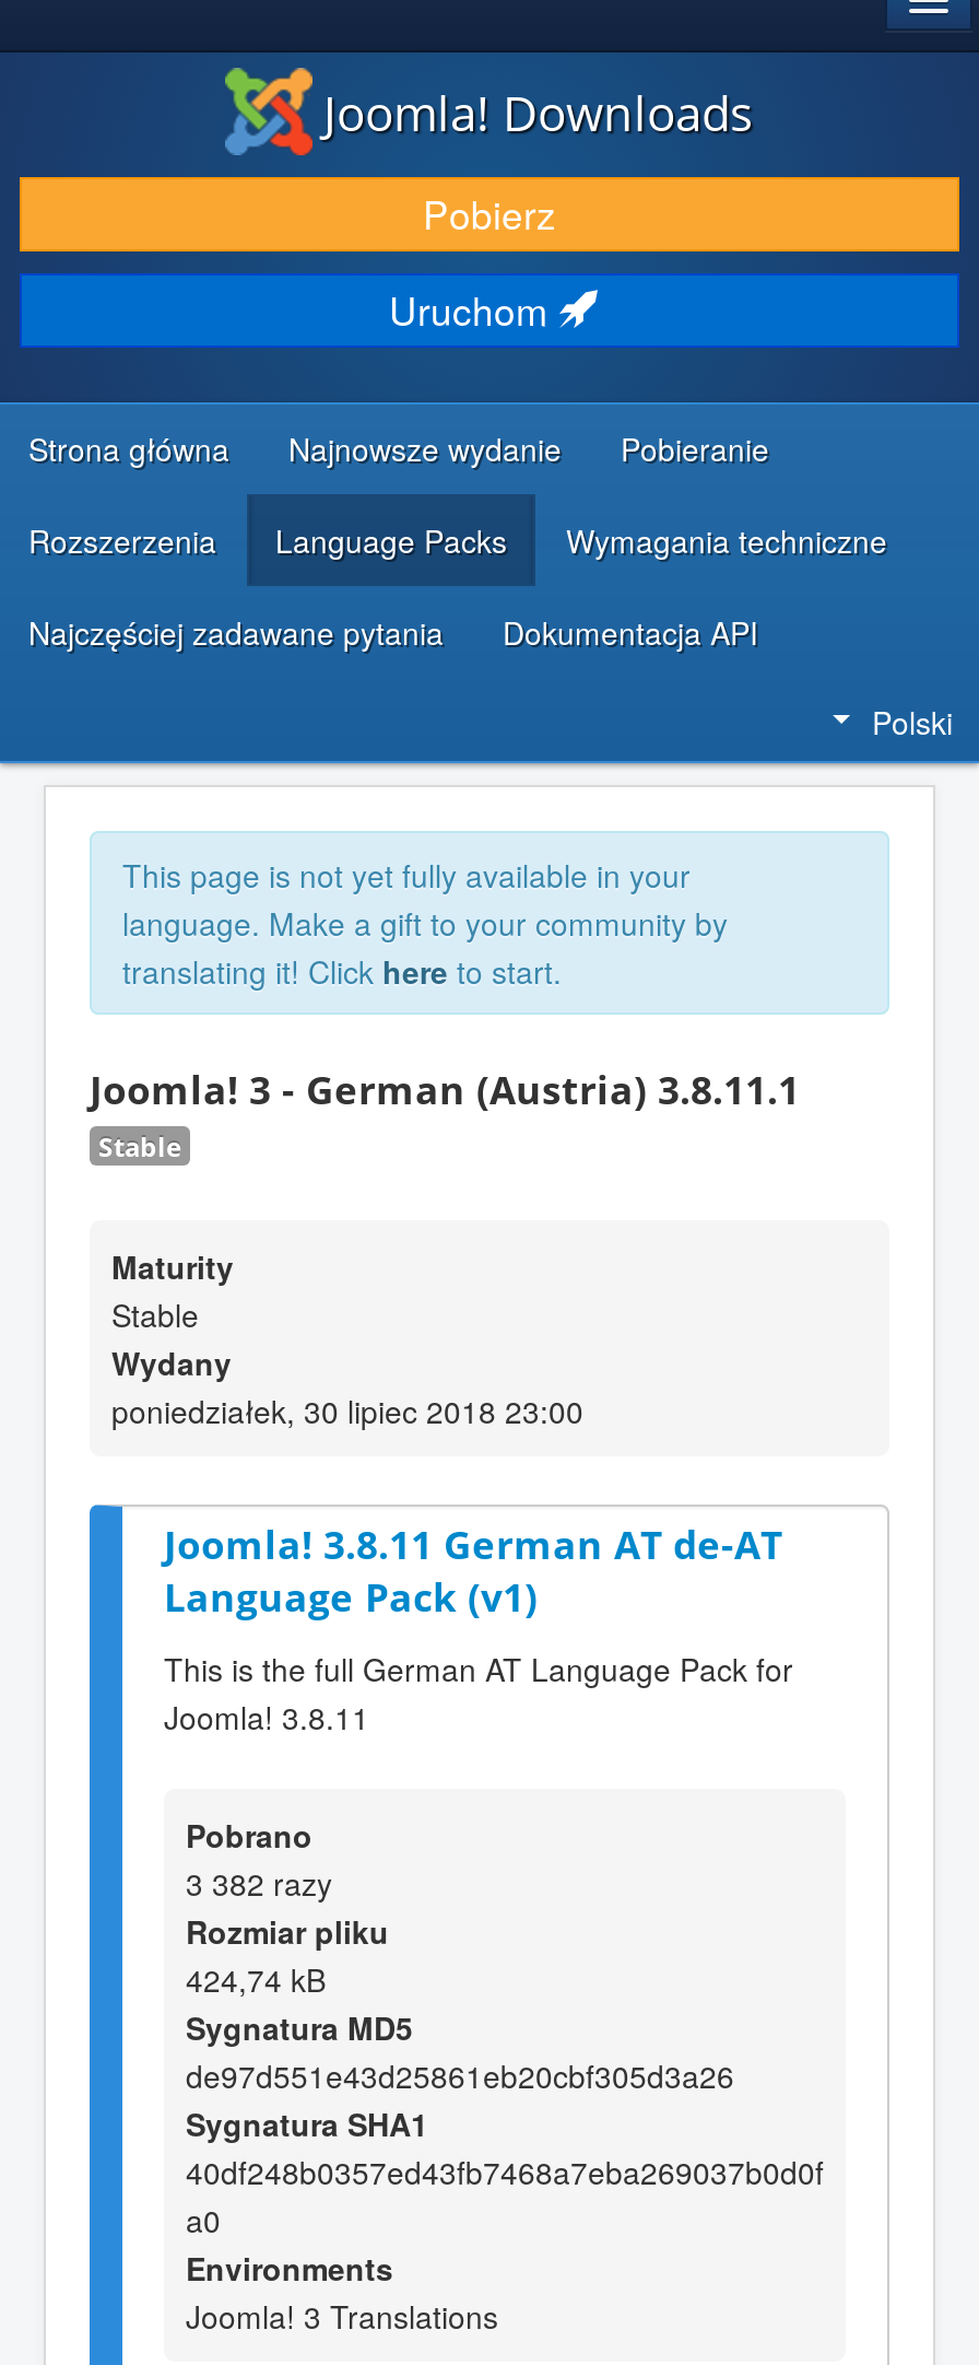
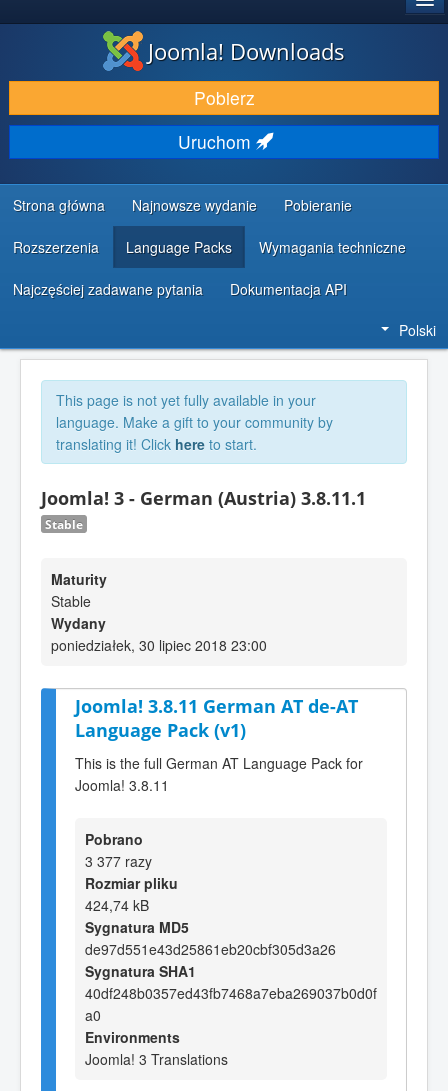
- 3 382 razy
+ 3 377 razy
